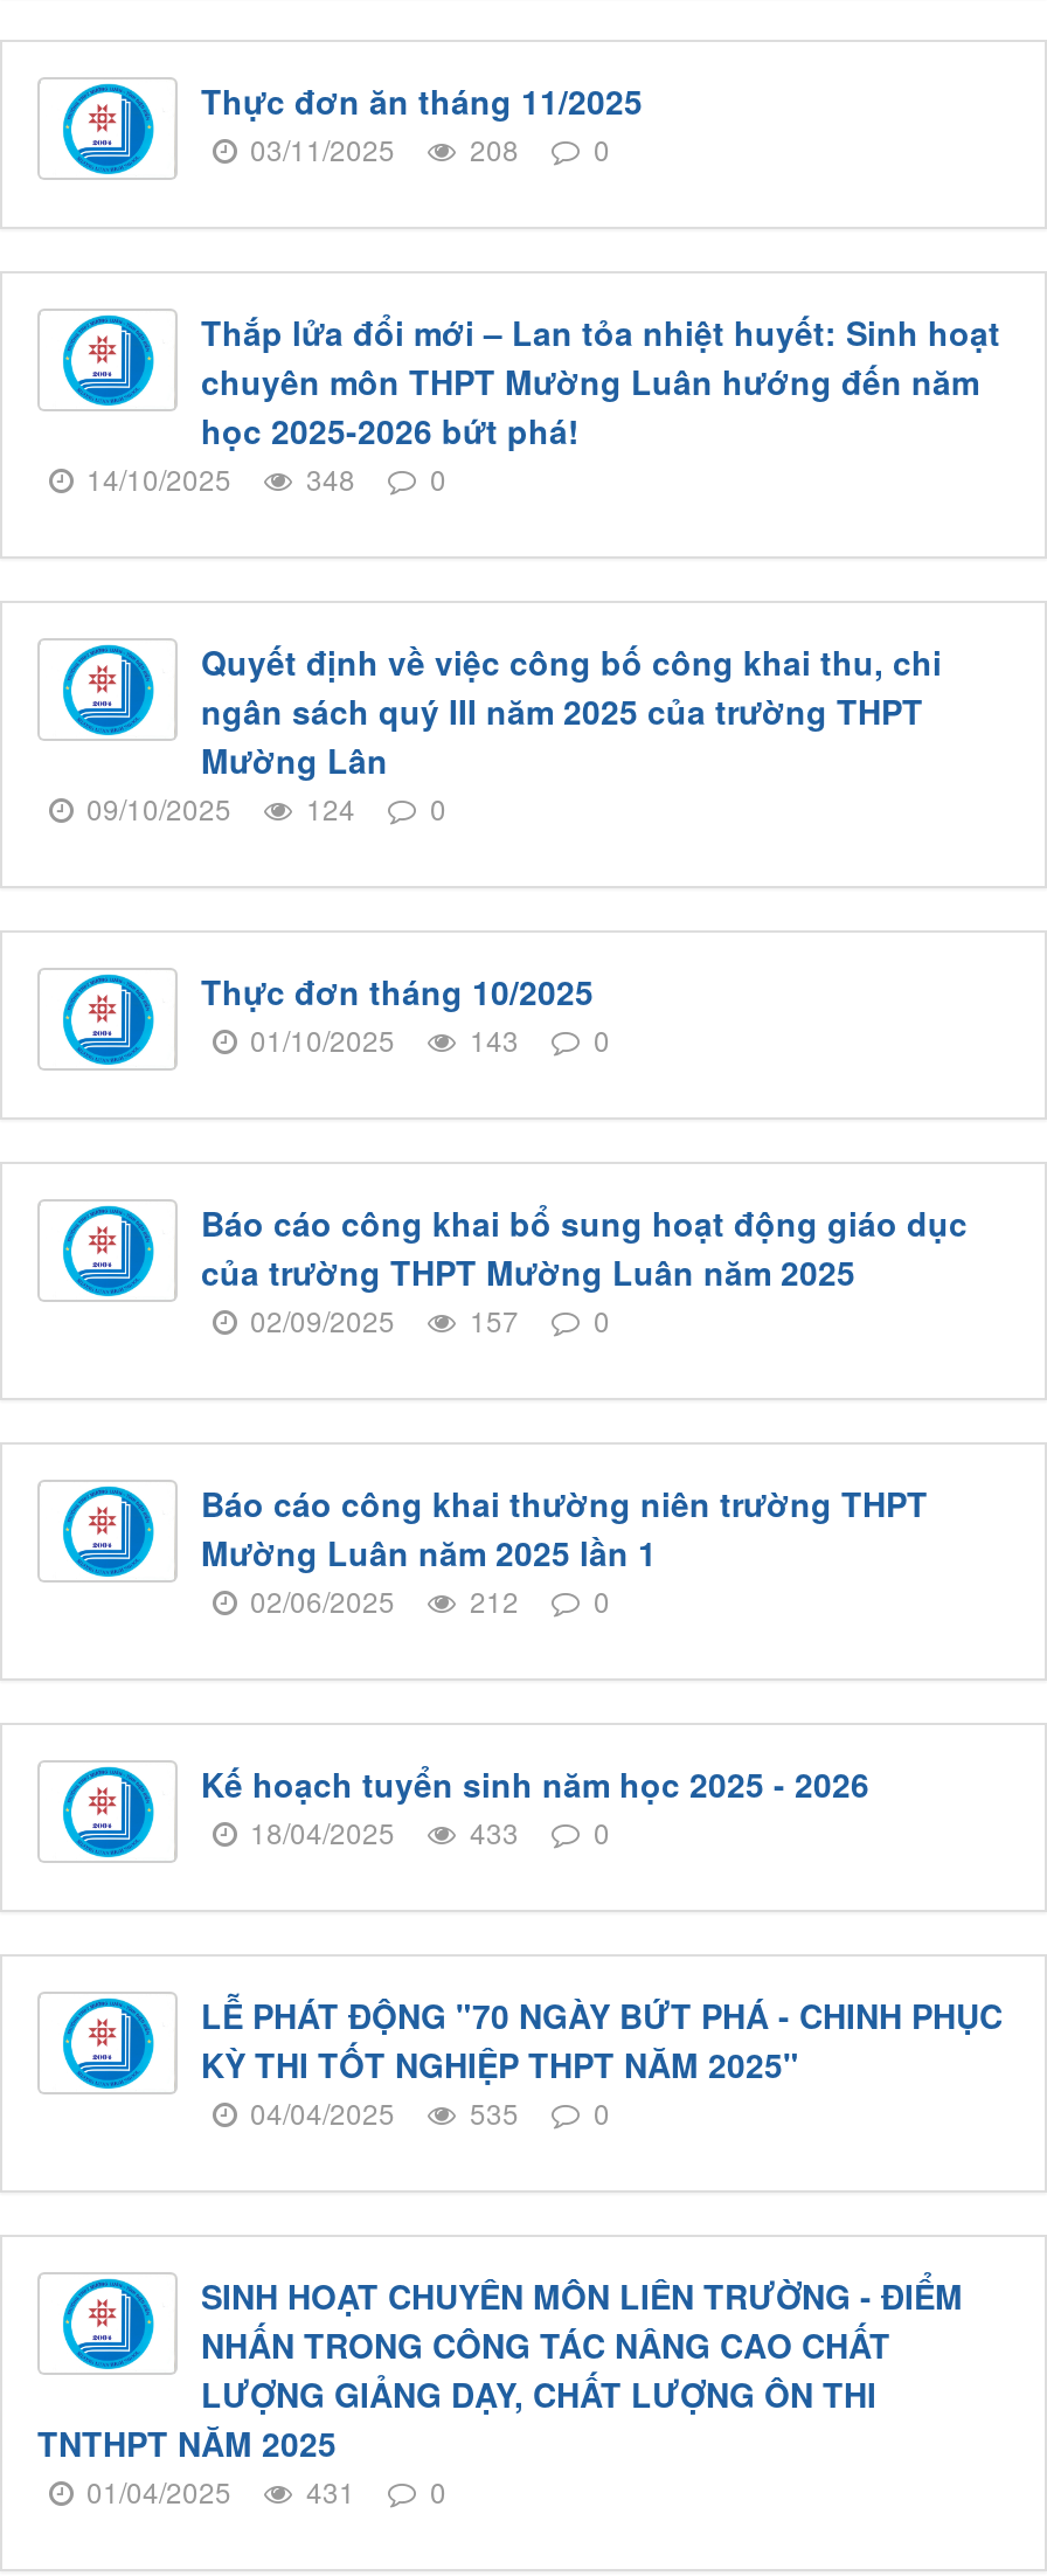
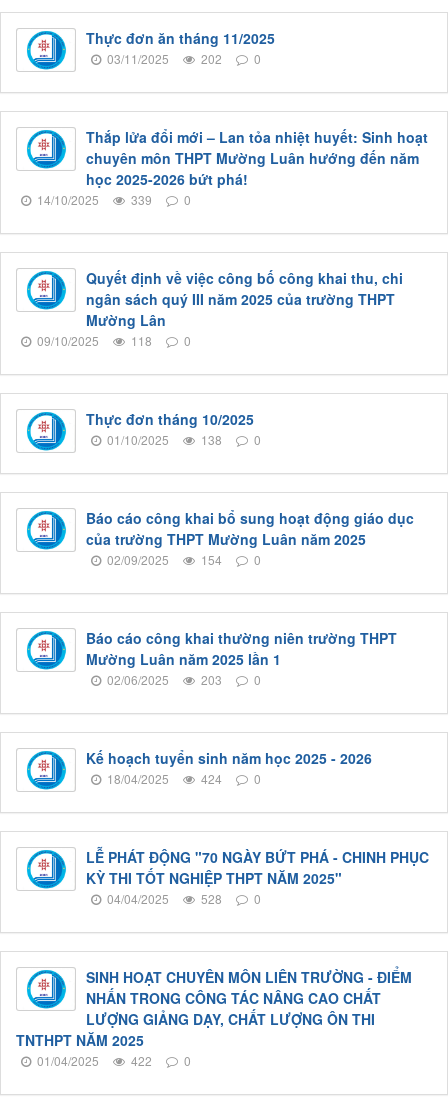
- 03/11/2025 208 0
+ 03/11/2025 202 0

- 14/10/2025 348 0
+ 14/10/2025 339 0

- 09/10/2025 124 0
+ 09/10/2025 118 0

- 01/10/2025 143 0
+ 01/10/2025 138 0

- 02/09/2025 157 0
+ 02/09/2025 154 0

- 02/06/2025 212 0
+ 02/06/2025 203 0

- 18/04/2025 433 0
+ 18/04/2025 424 0

- 04/04/2025 535 0
+ 04/04/2025 528 0

- 01/04/2025 431 0
+ 01/04/2025 422 0
